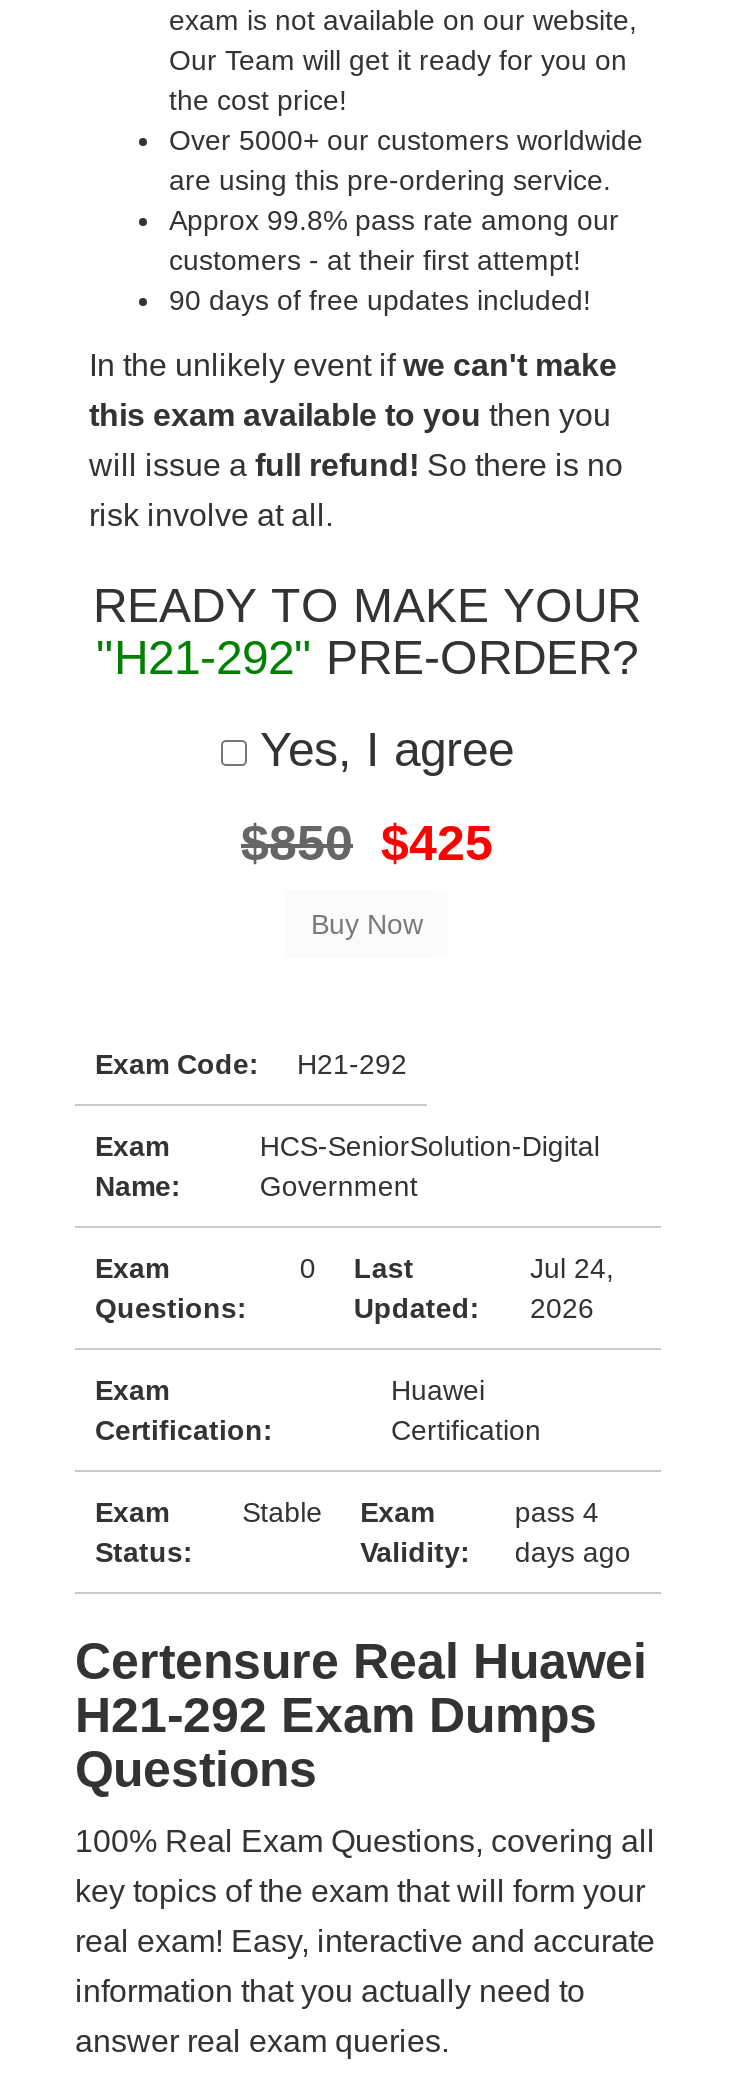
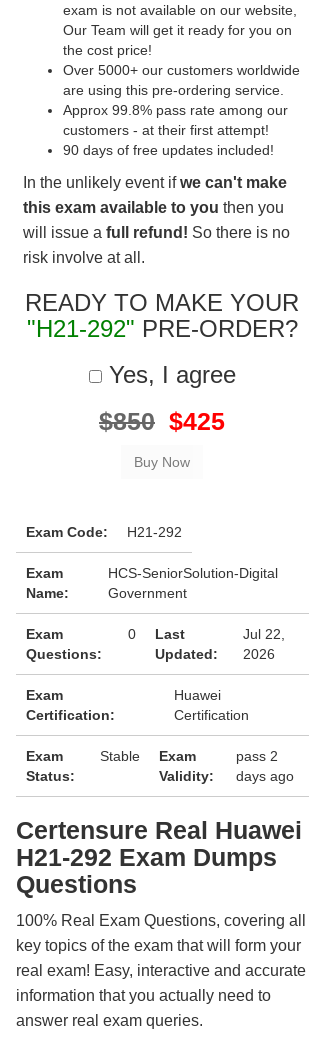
- Jul 24,
+ Jul 22,

- pass 4
+ pass 2
